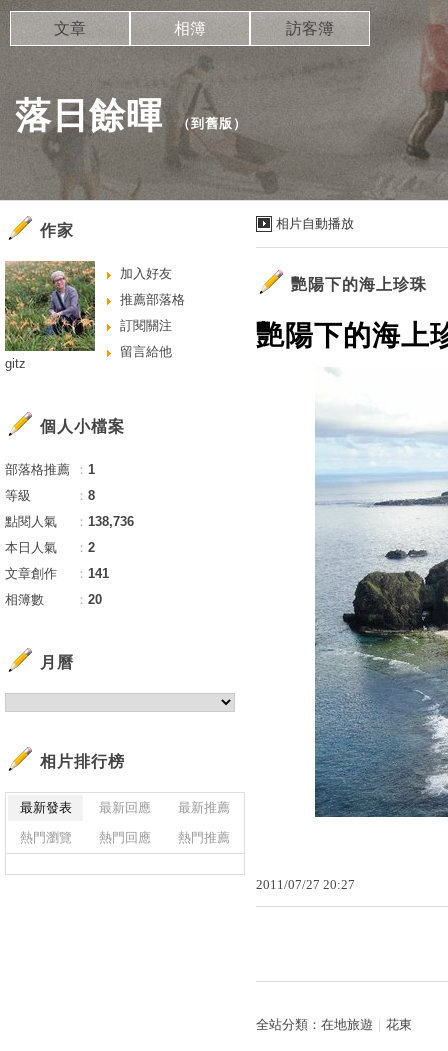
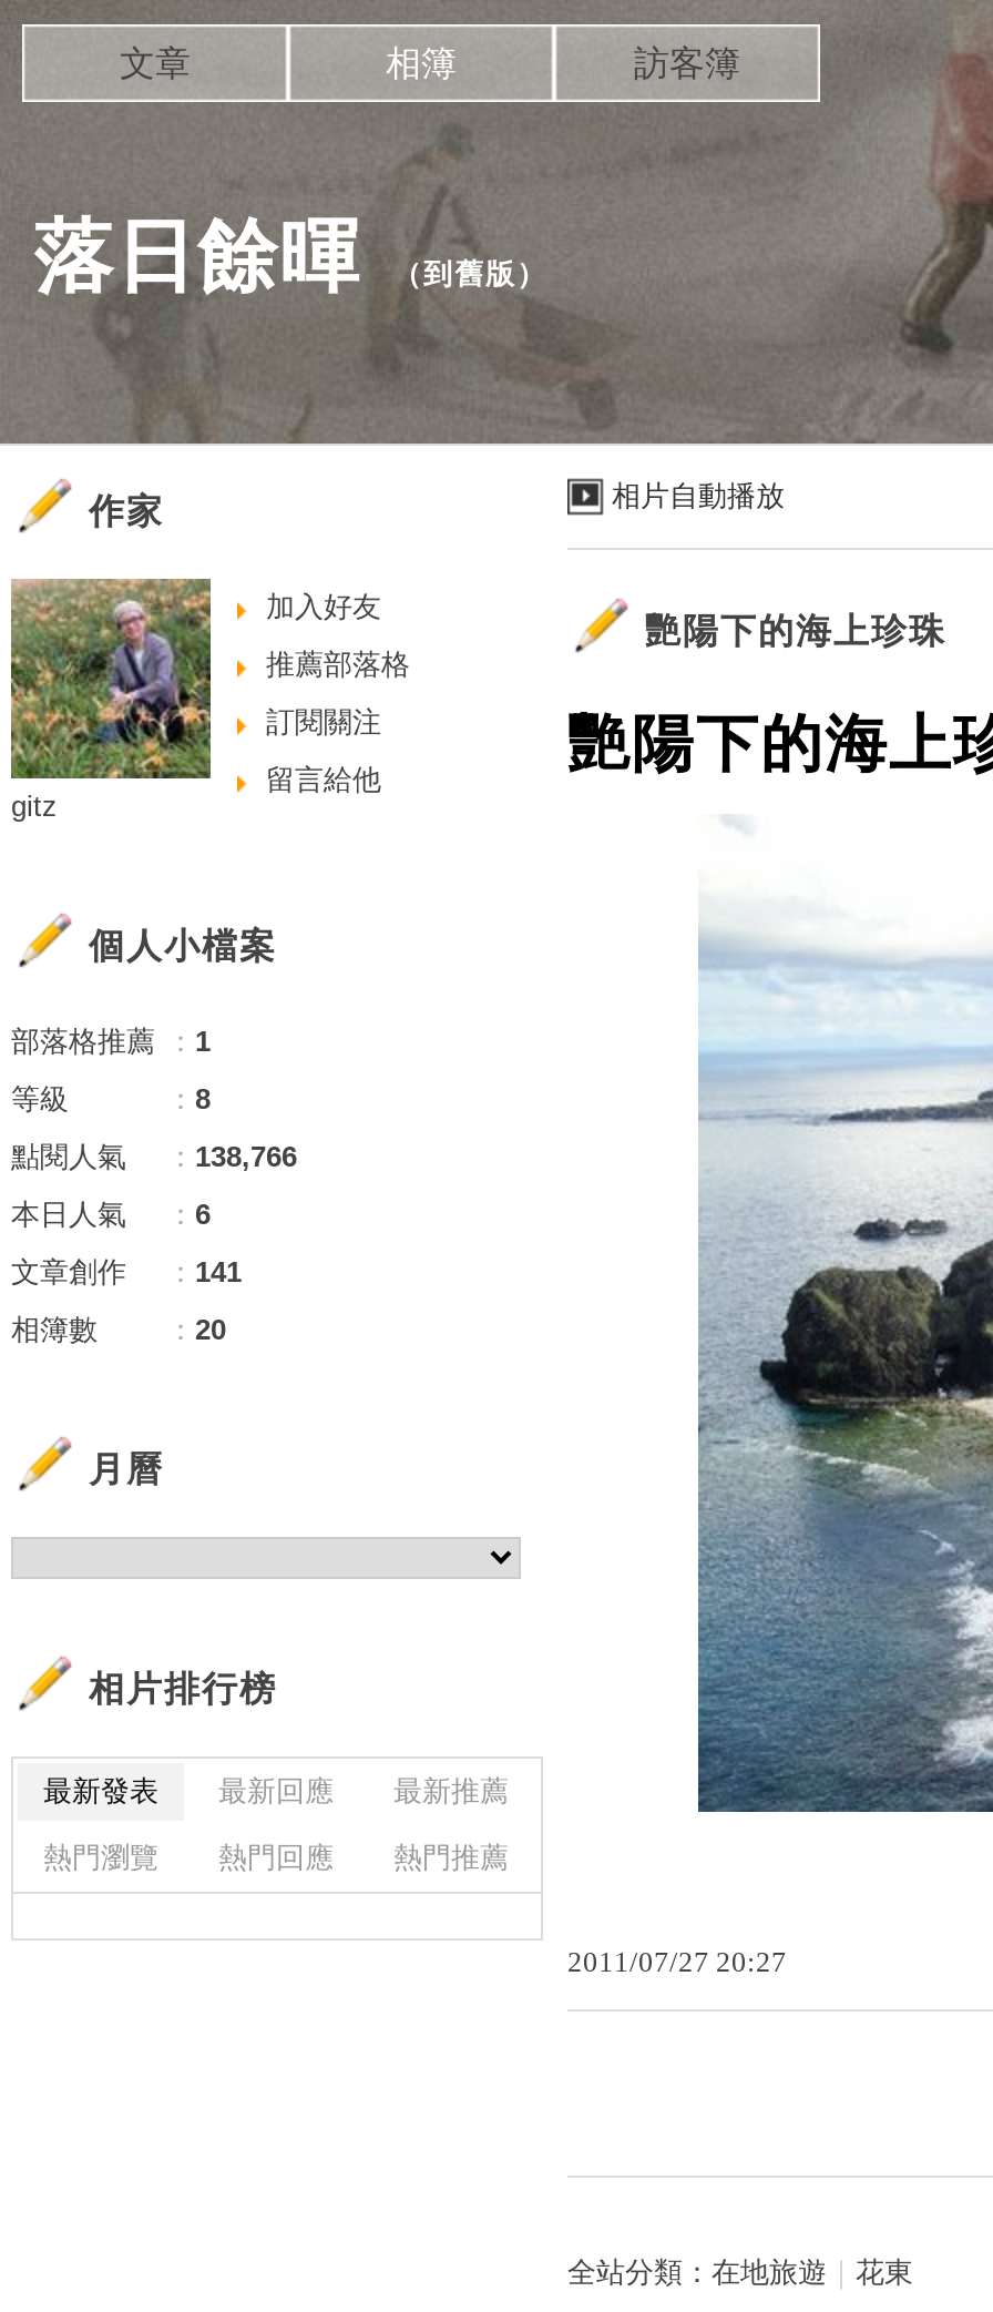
- 點閱人氣 ：138,736
+ 點閱人氣 ：138,766

- 本日人氣 ：2
+ 本日人氣 ：6
